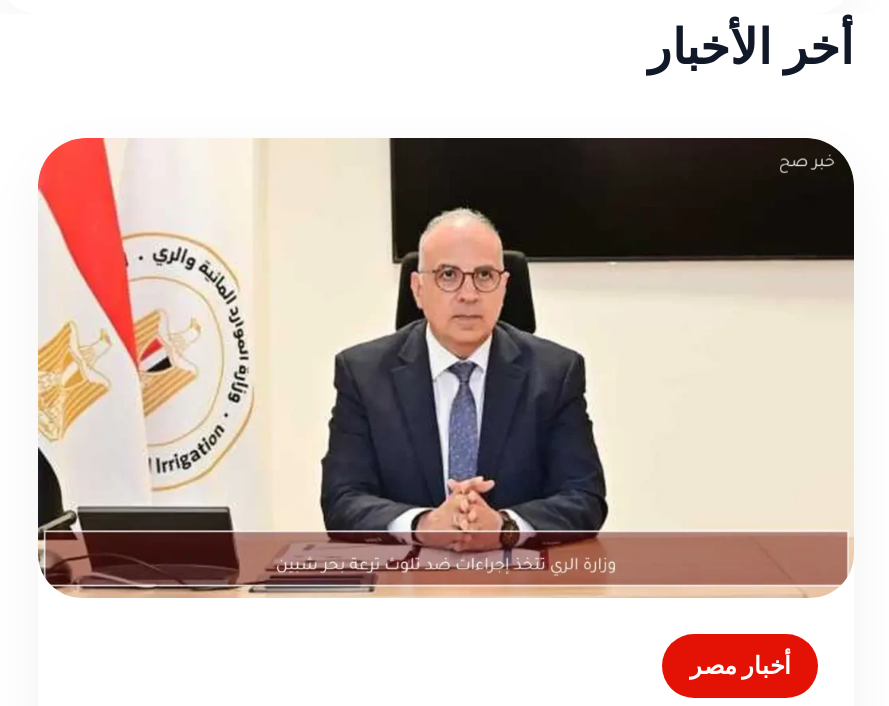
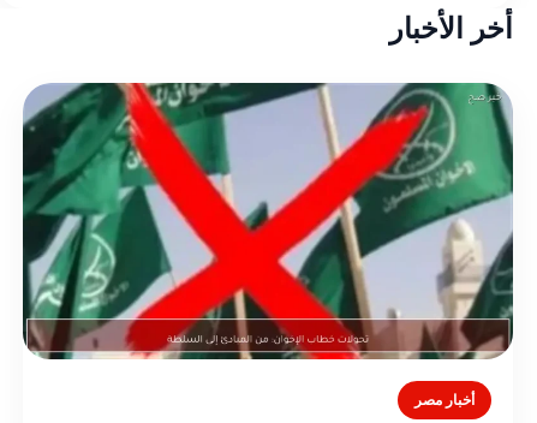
- [image]
+ [image]
